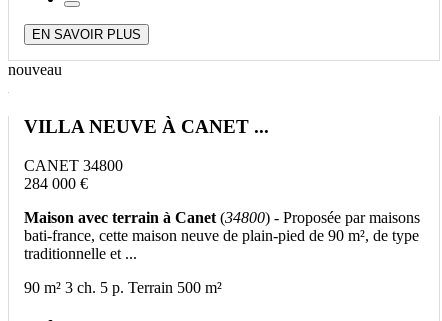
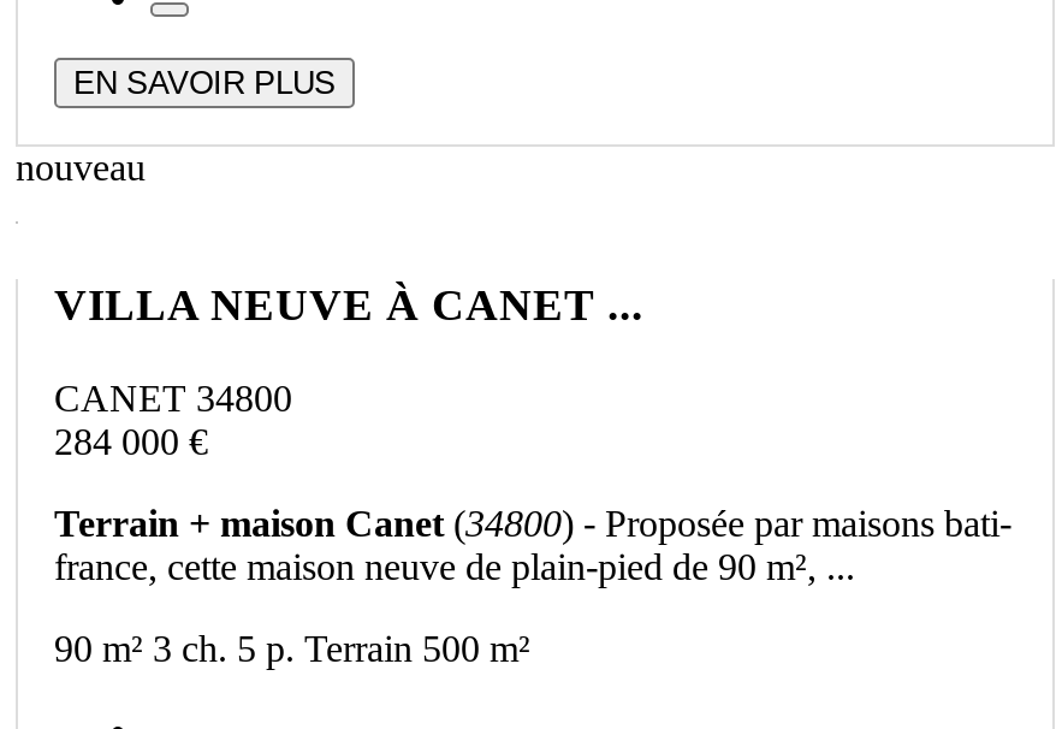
- Maison avec terrain à Canet (34800) - Proposée par maisons
- bati-france, cette maison neuve de plain-pied de 90 m², de type
- traditionnelle et ...
+ Terrain + maison Canet (34800) - Proposée par maisons bati-
+ france, cette maison neuve de plain-pied de 90 m², ...
